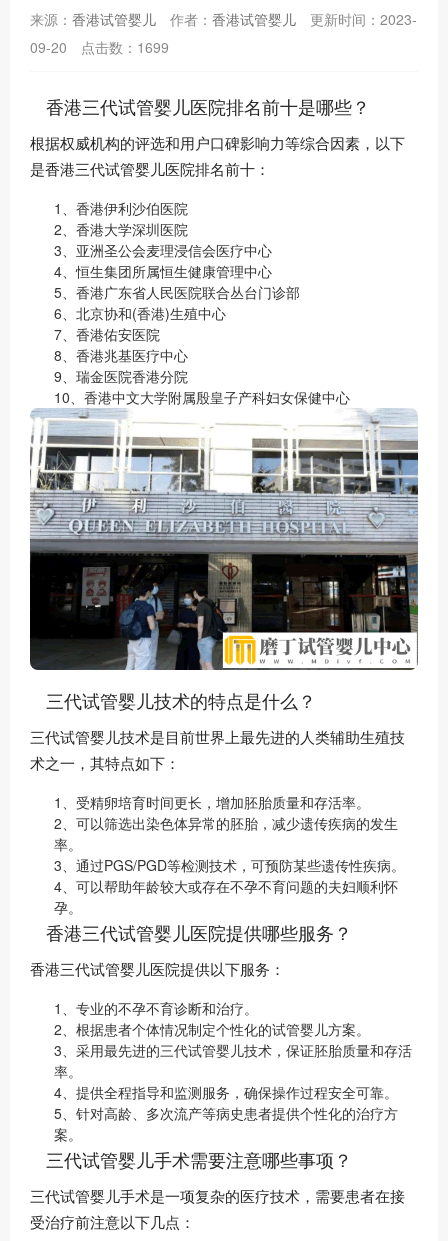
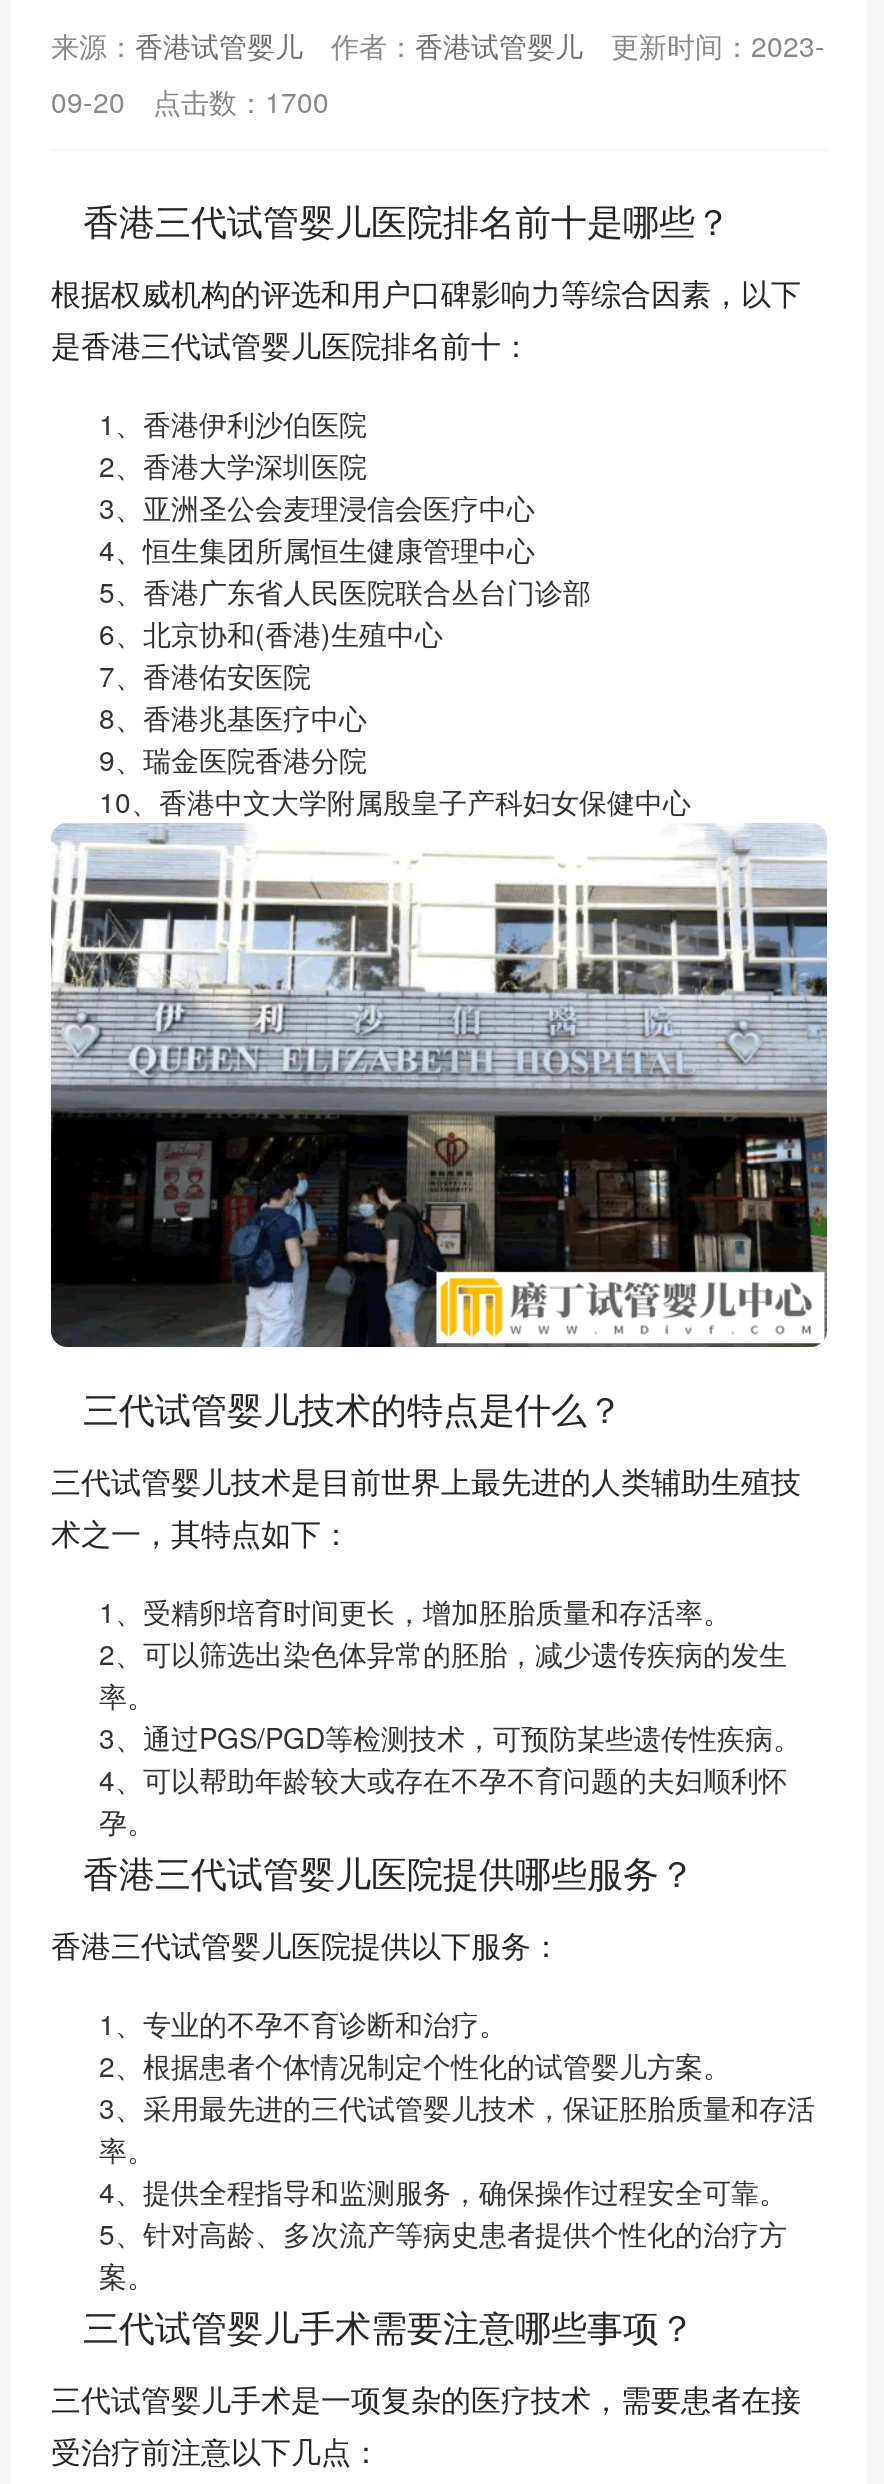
- 09-20 点击数：1699
+ 09-20 点击数：1700
